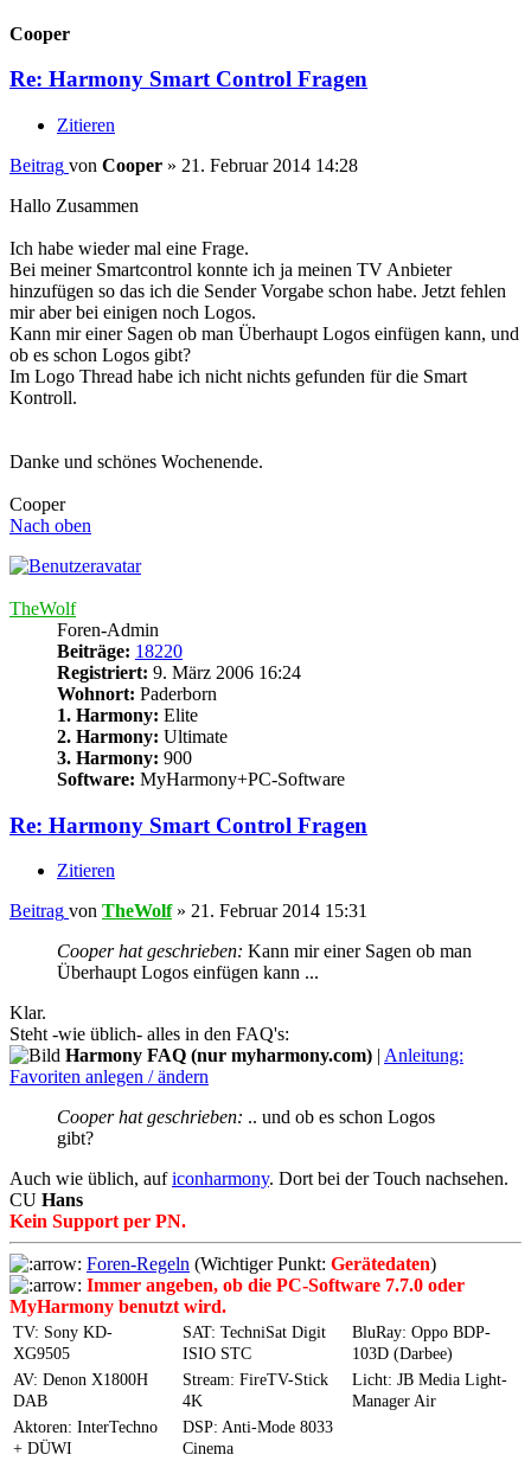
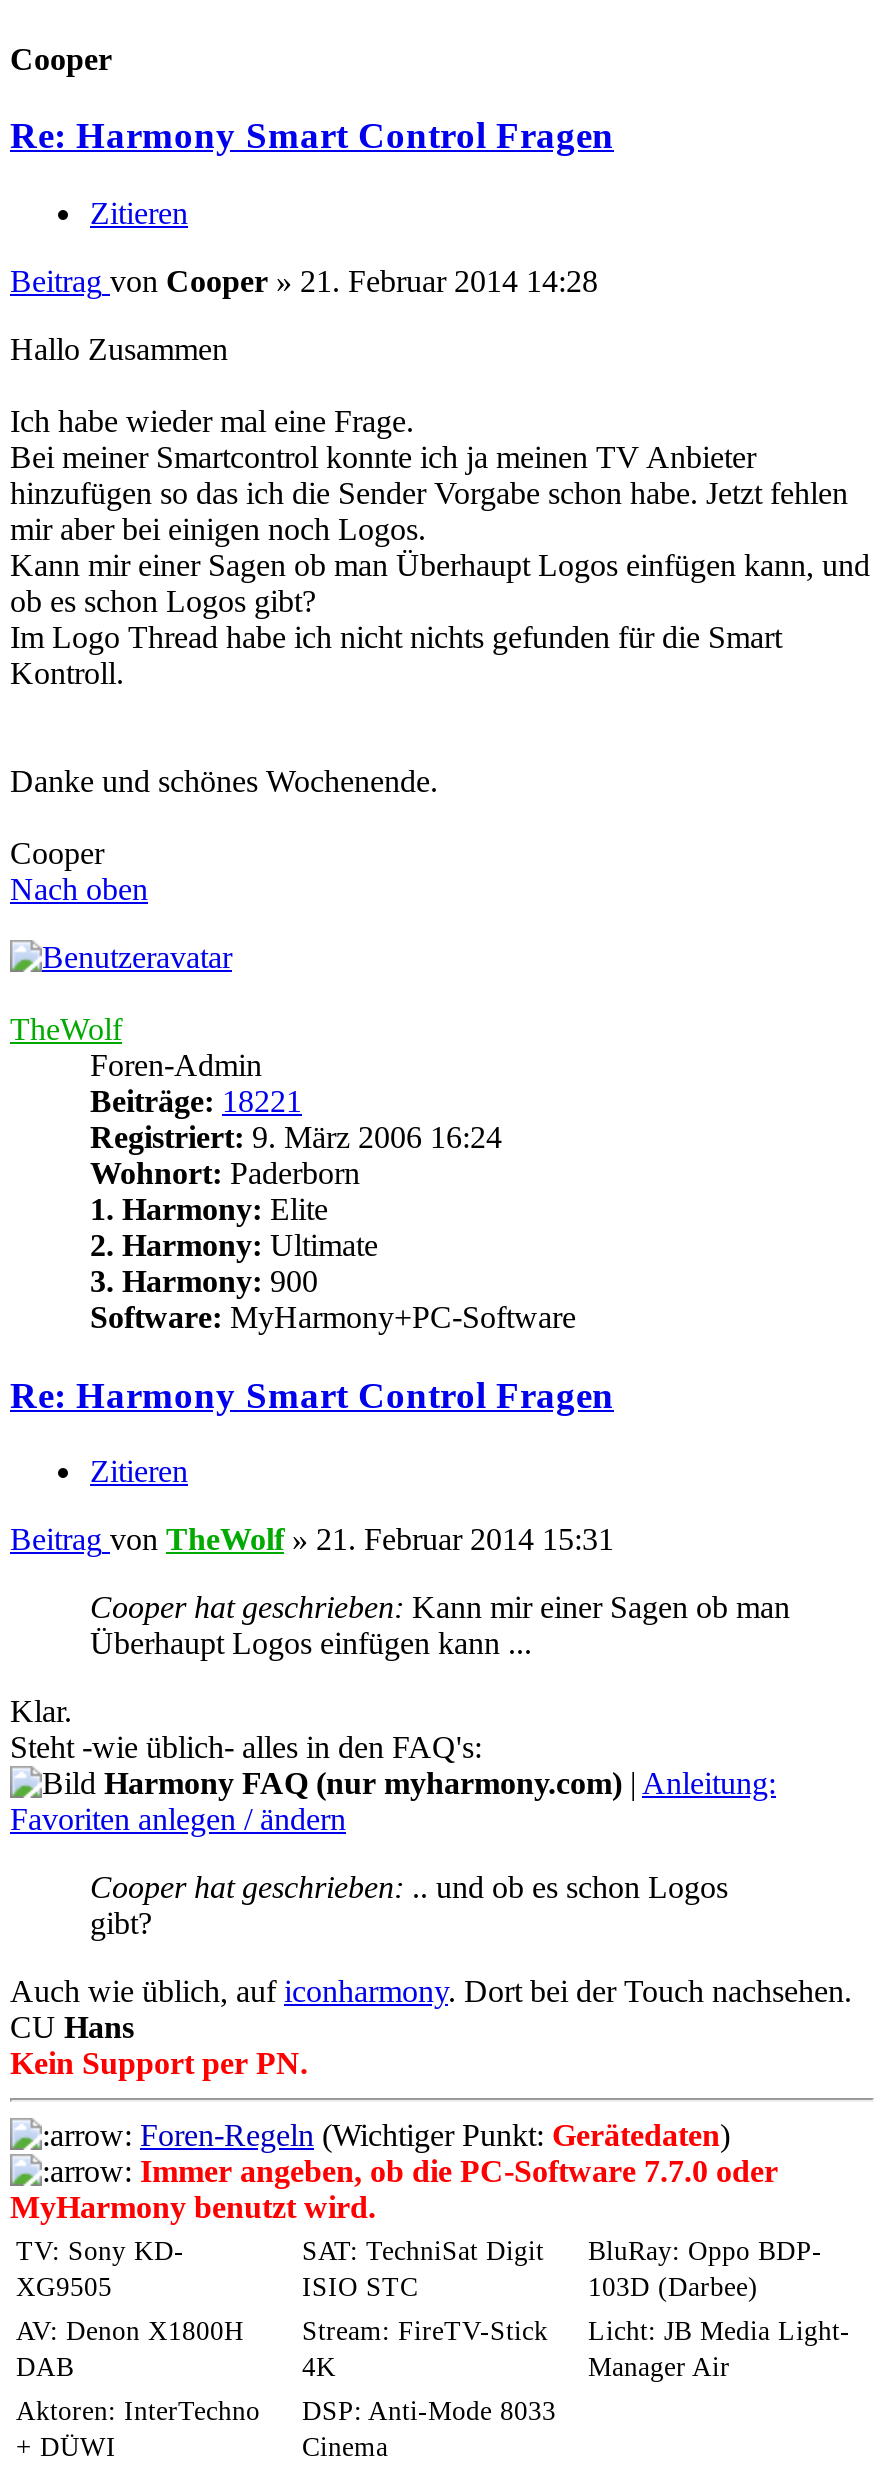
- Beiträge: 18220
+ Beiträge: 18221
